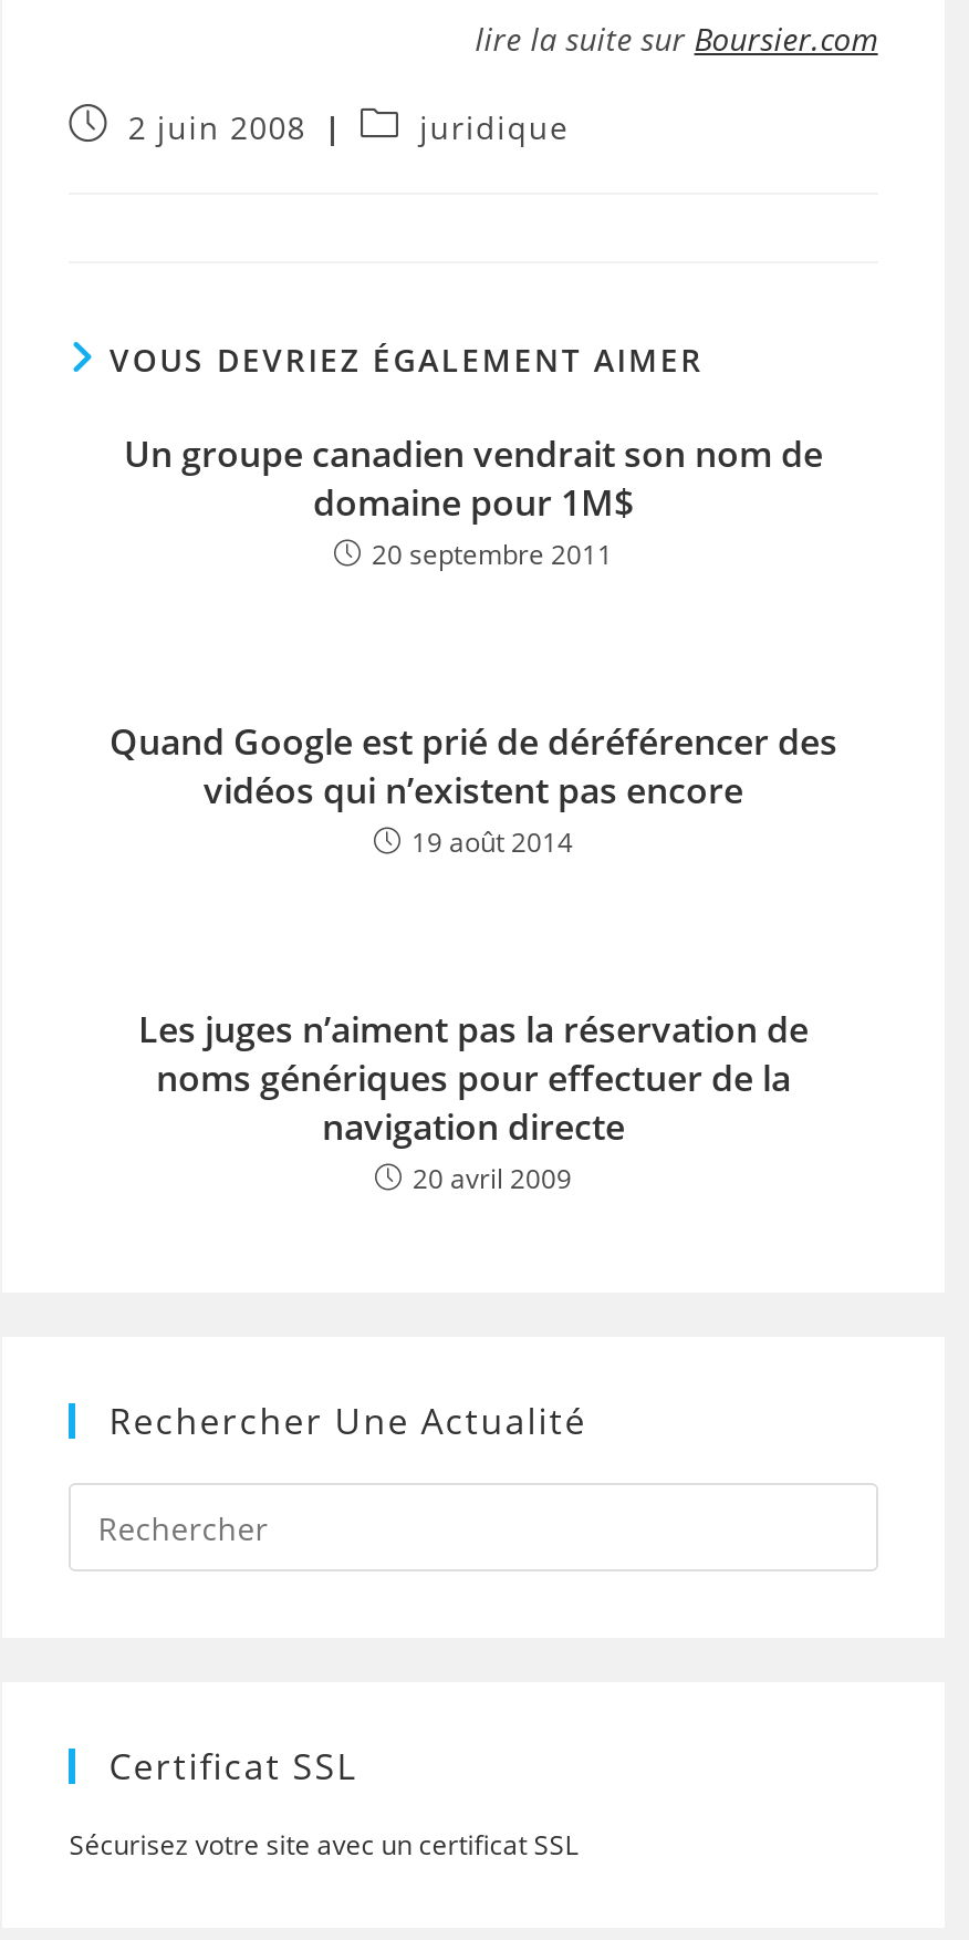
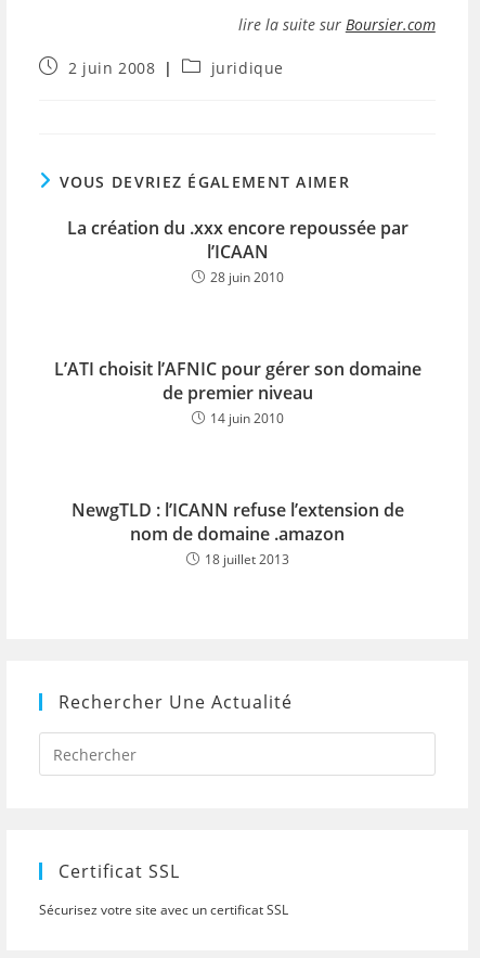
- Un groupe canadien vendrait son nom de
- domaine pour 1M$
- 20 septembre 2011
+ La création du .xxx encore repoussée par
+ l’ICAAN
+ 28 juin 2010

- Quand Google est prié de déréférencer des
- vidéos qui n’existent pas encore
- 19 août 2014
+ L’ATI choisit l’AFNIC pour gérer son domaine
+ de premier niveau
+ 14 juin 2010

- Les juges n’aiment pas la réservation de
- noms génériques pour effectuer de la
- navigation directe
- 20 avril 2009
+ NewgTLD : l’ICANN refuse l’extension de
+ nom de domaine .amazon
+ 18 juillet 2013
